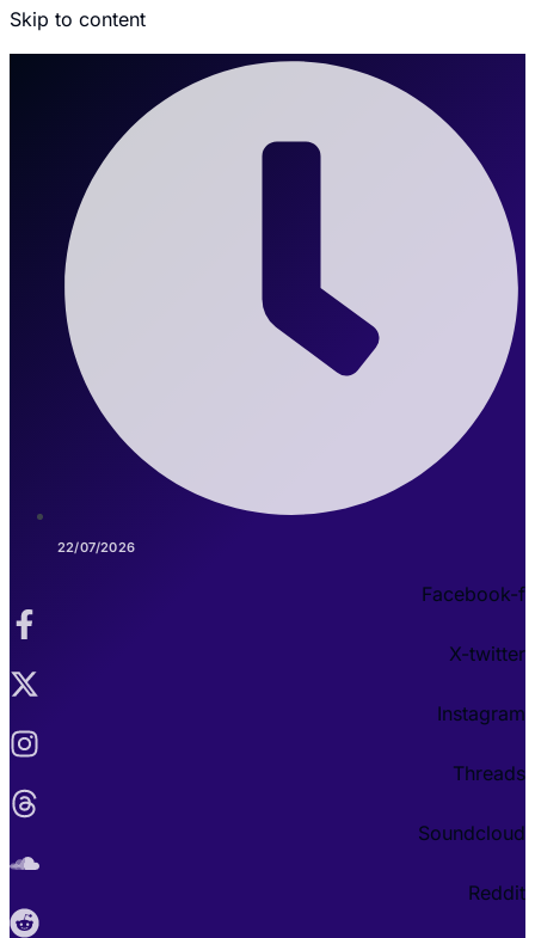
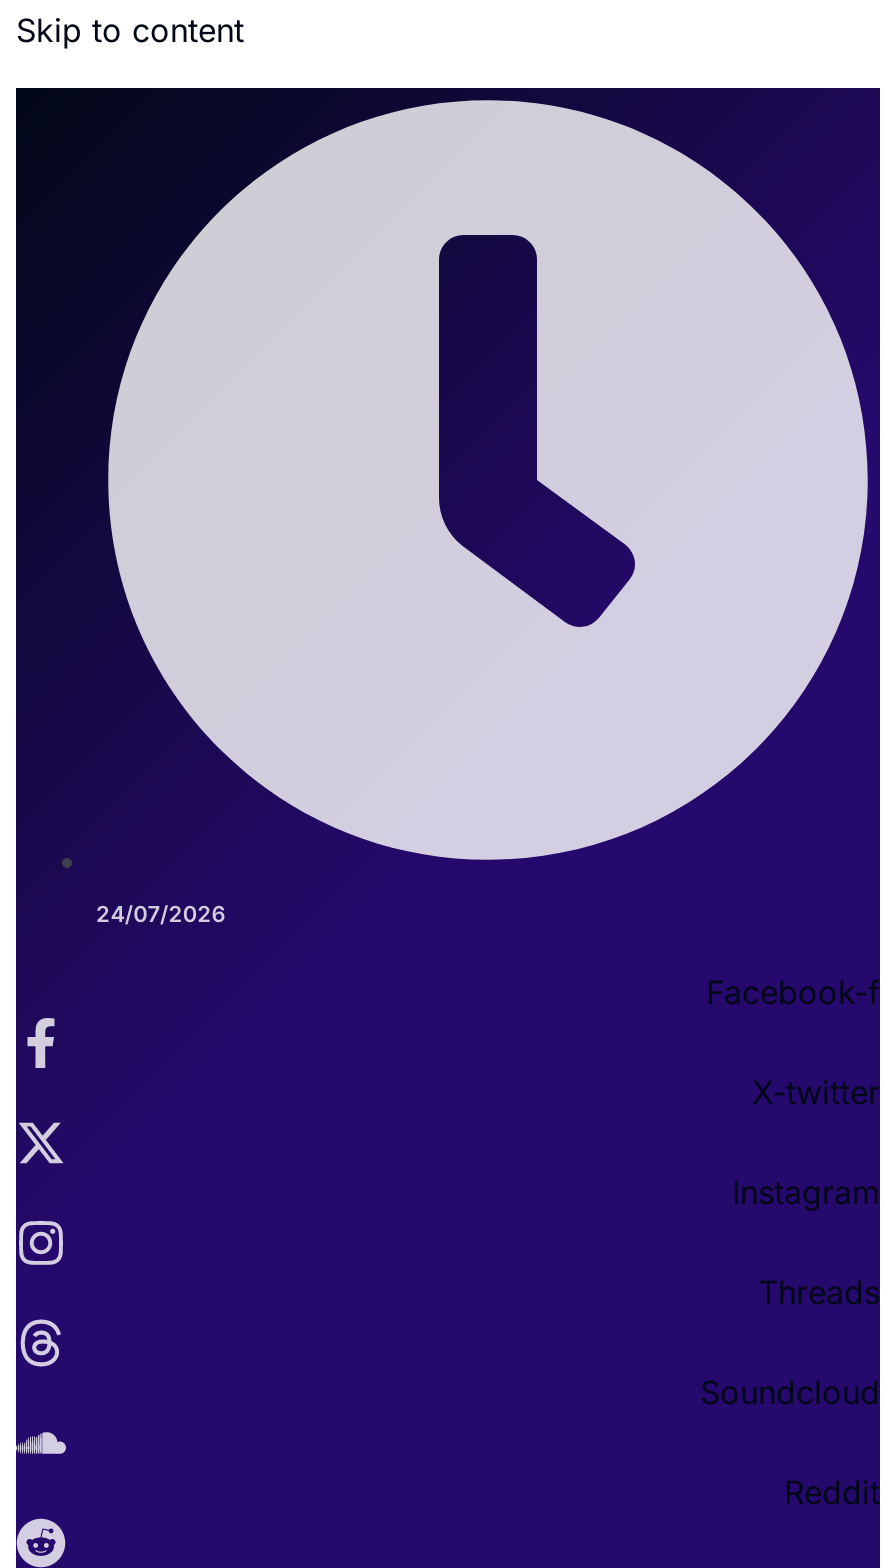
- 22/07/2026
+ 24/07/2026
